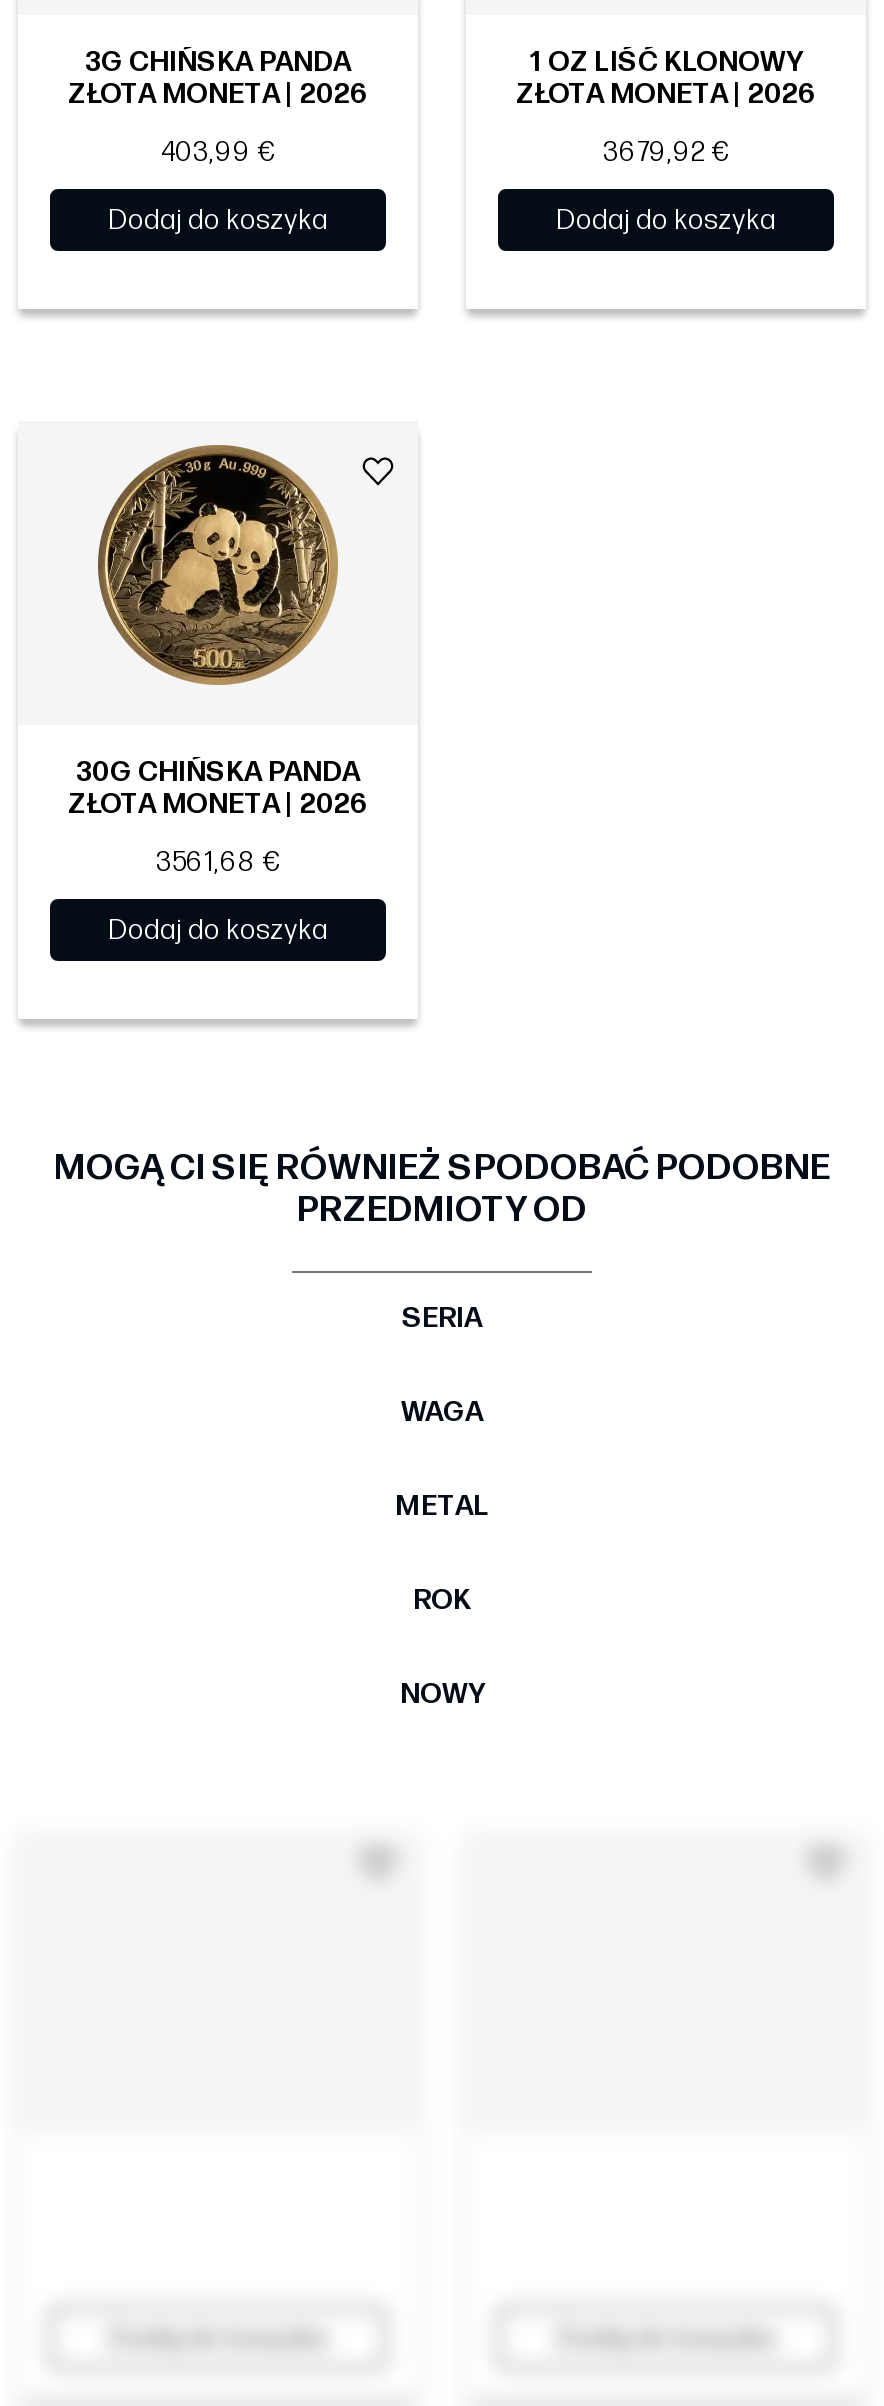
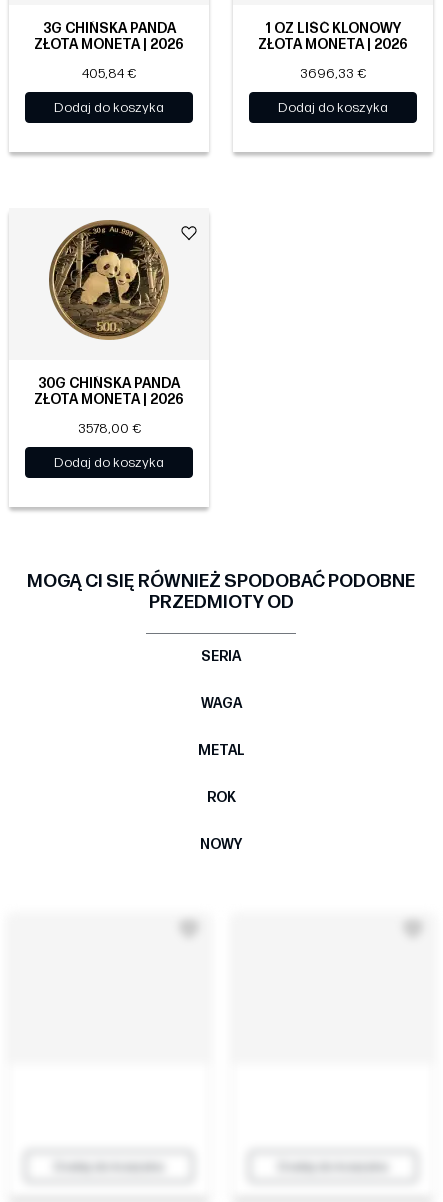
- 403,99 €
+ 405,84 €

- 3679,92 €
+ 3696,33 €

- 3561,68 €
+ 3578,00 €
